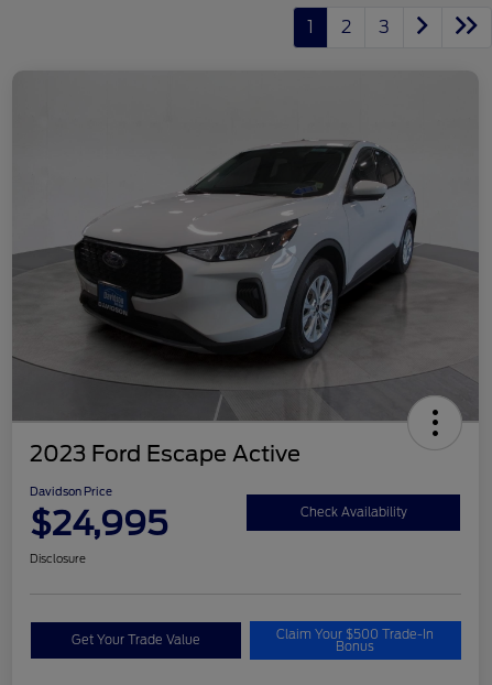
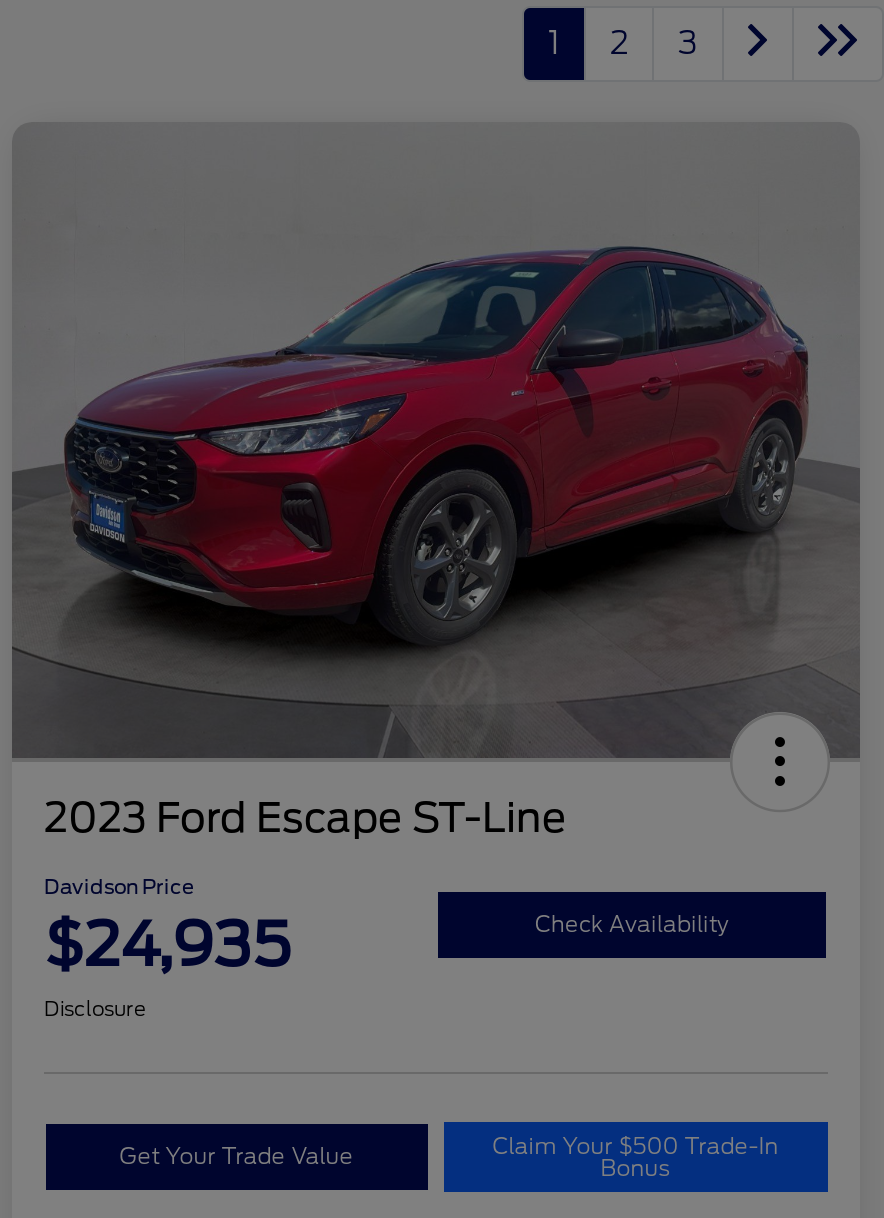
- [image]
+ [image]

- 2023 Ford Escape Active
+ 2023 Ford Escape ST-Line

- $24,995
+ $24,935
